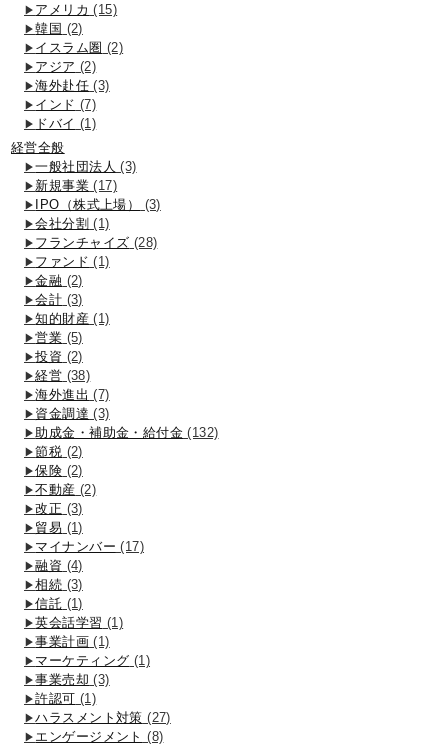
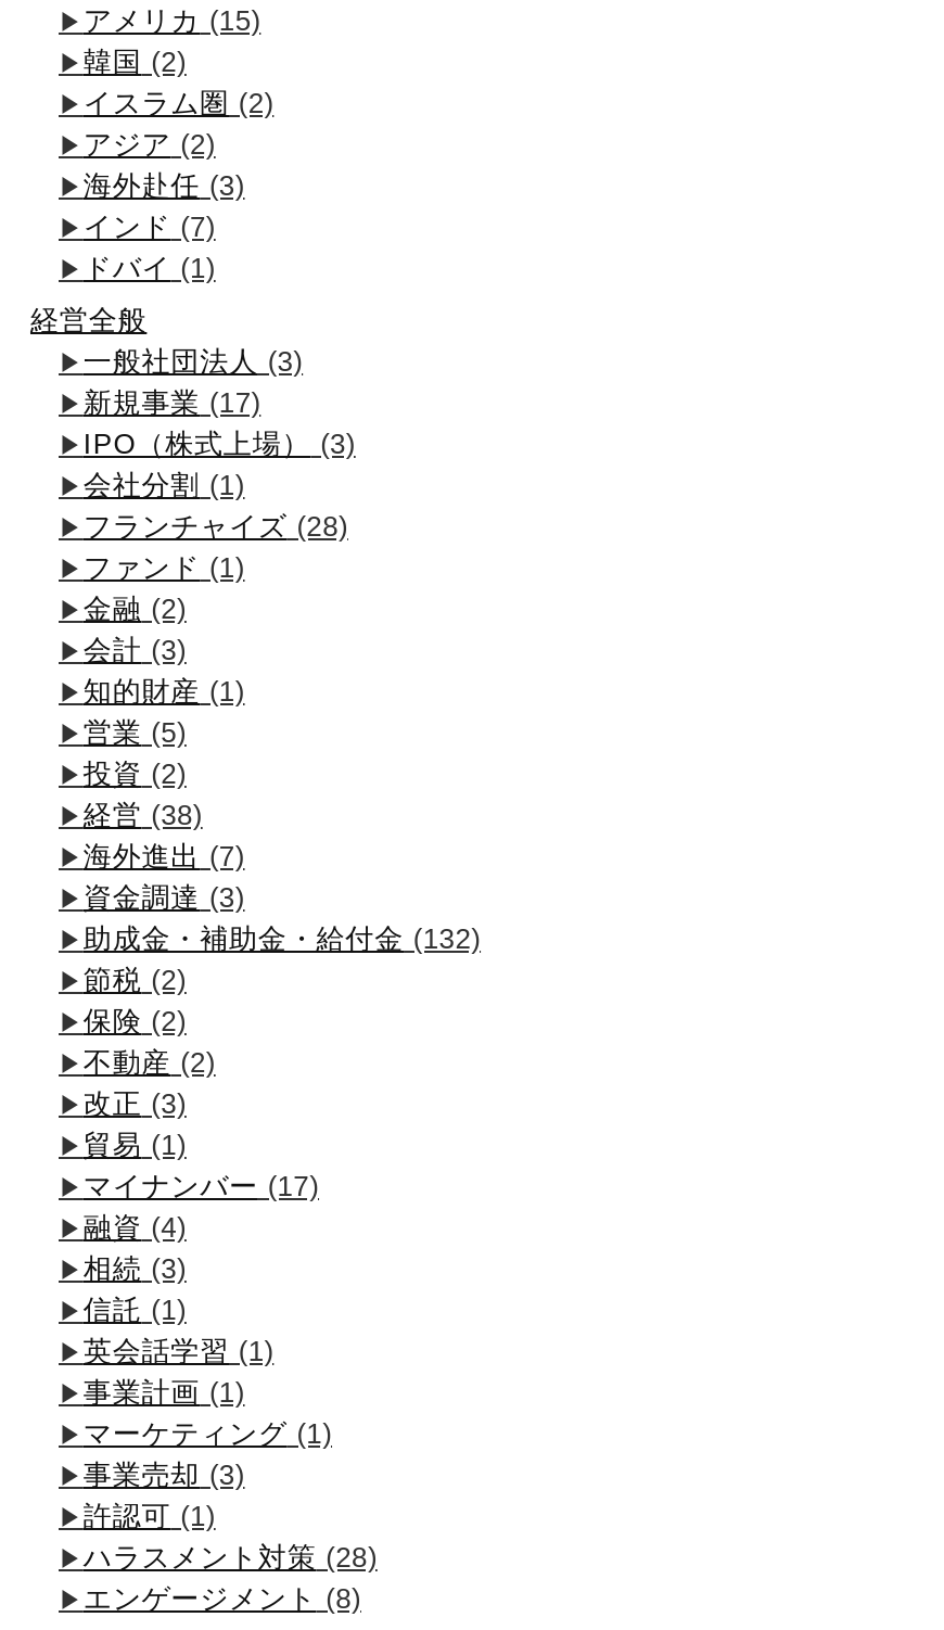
- ハラスメント対策(27)
+ ハラスメント対策(28)
